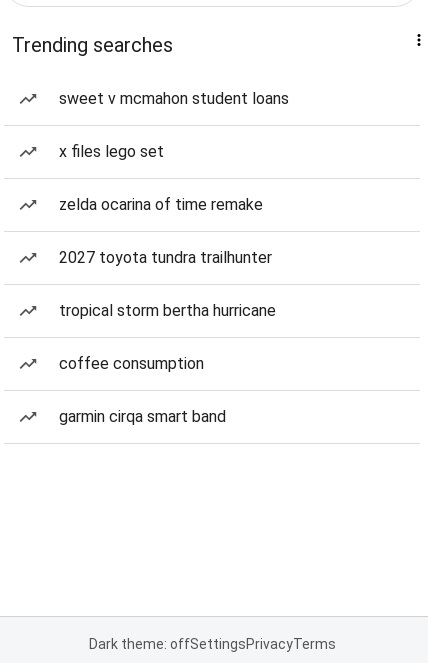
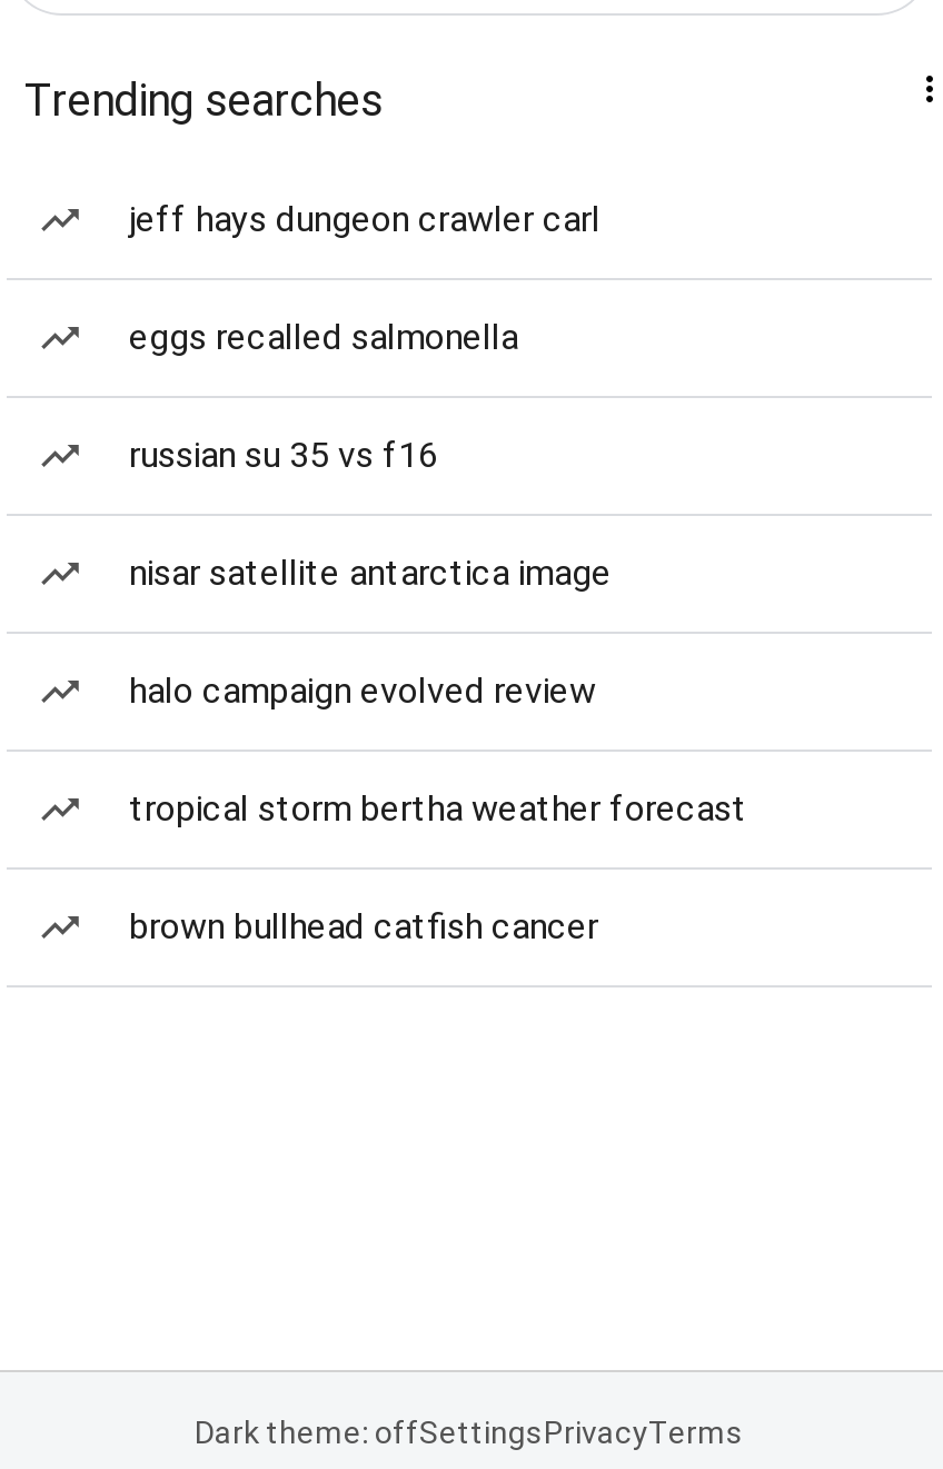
- sweet v mcmahon student loans
+ jeff hays dungeon crawler carl

- x files lego set
+ eggs recalled salmonella

- zelda ocarina of time remake
+ russian su 35 vs f16

- 2027 toyota tundra trailhunter
+ nisar satellite antarctica image

- tropical storm bertha hurricane
+ halo campaign evolved review

- coffee consumption
+ tropical storm bertha weather forecast

- garmin cirqa smart band
+ brown bullhead catfish cancer
